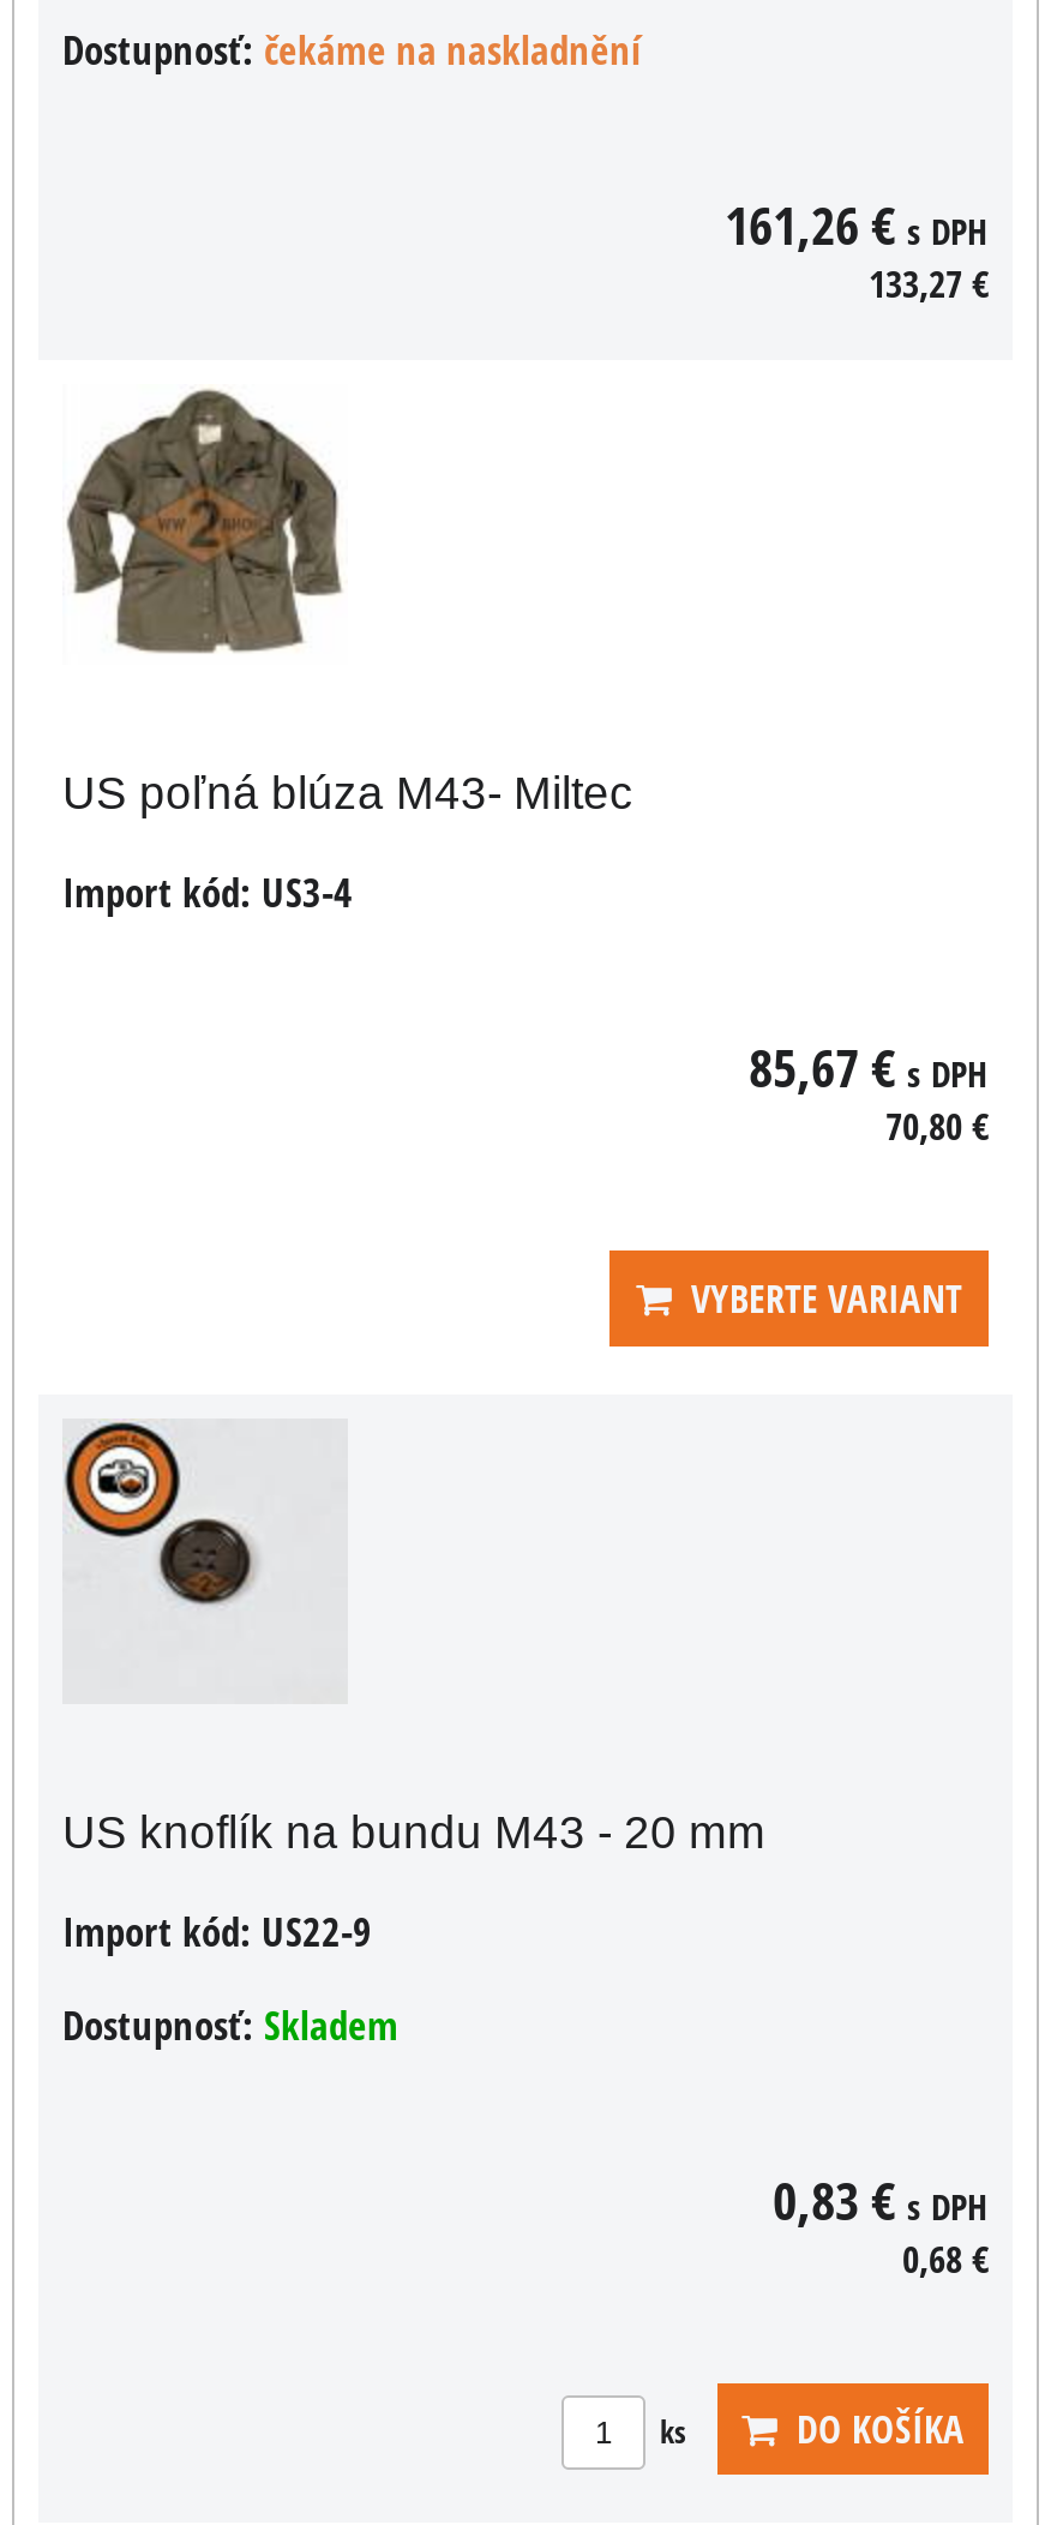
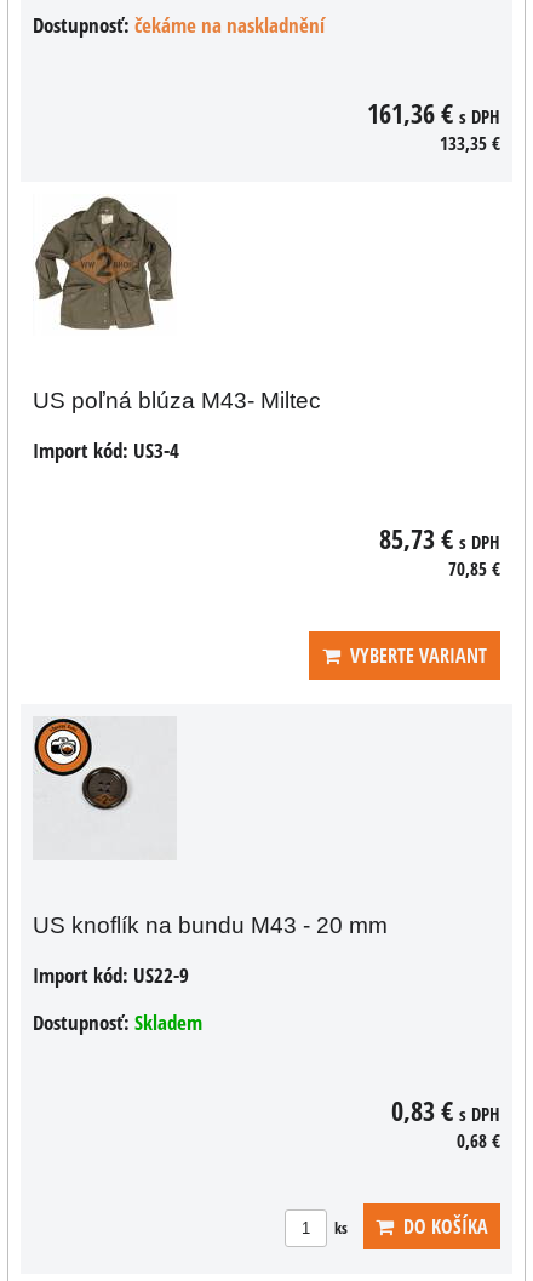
- 161,26 €s DPH
+ 161,36 €s DPH

- 133,27 €
+ 133,35 €

- 85,67 €s DPH
+ 85,73 €s DPH

- 70,80 €
+ 70,85 €
